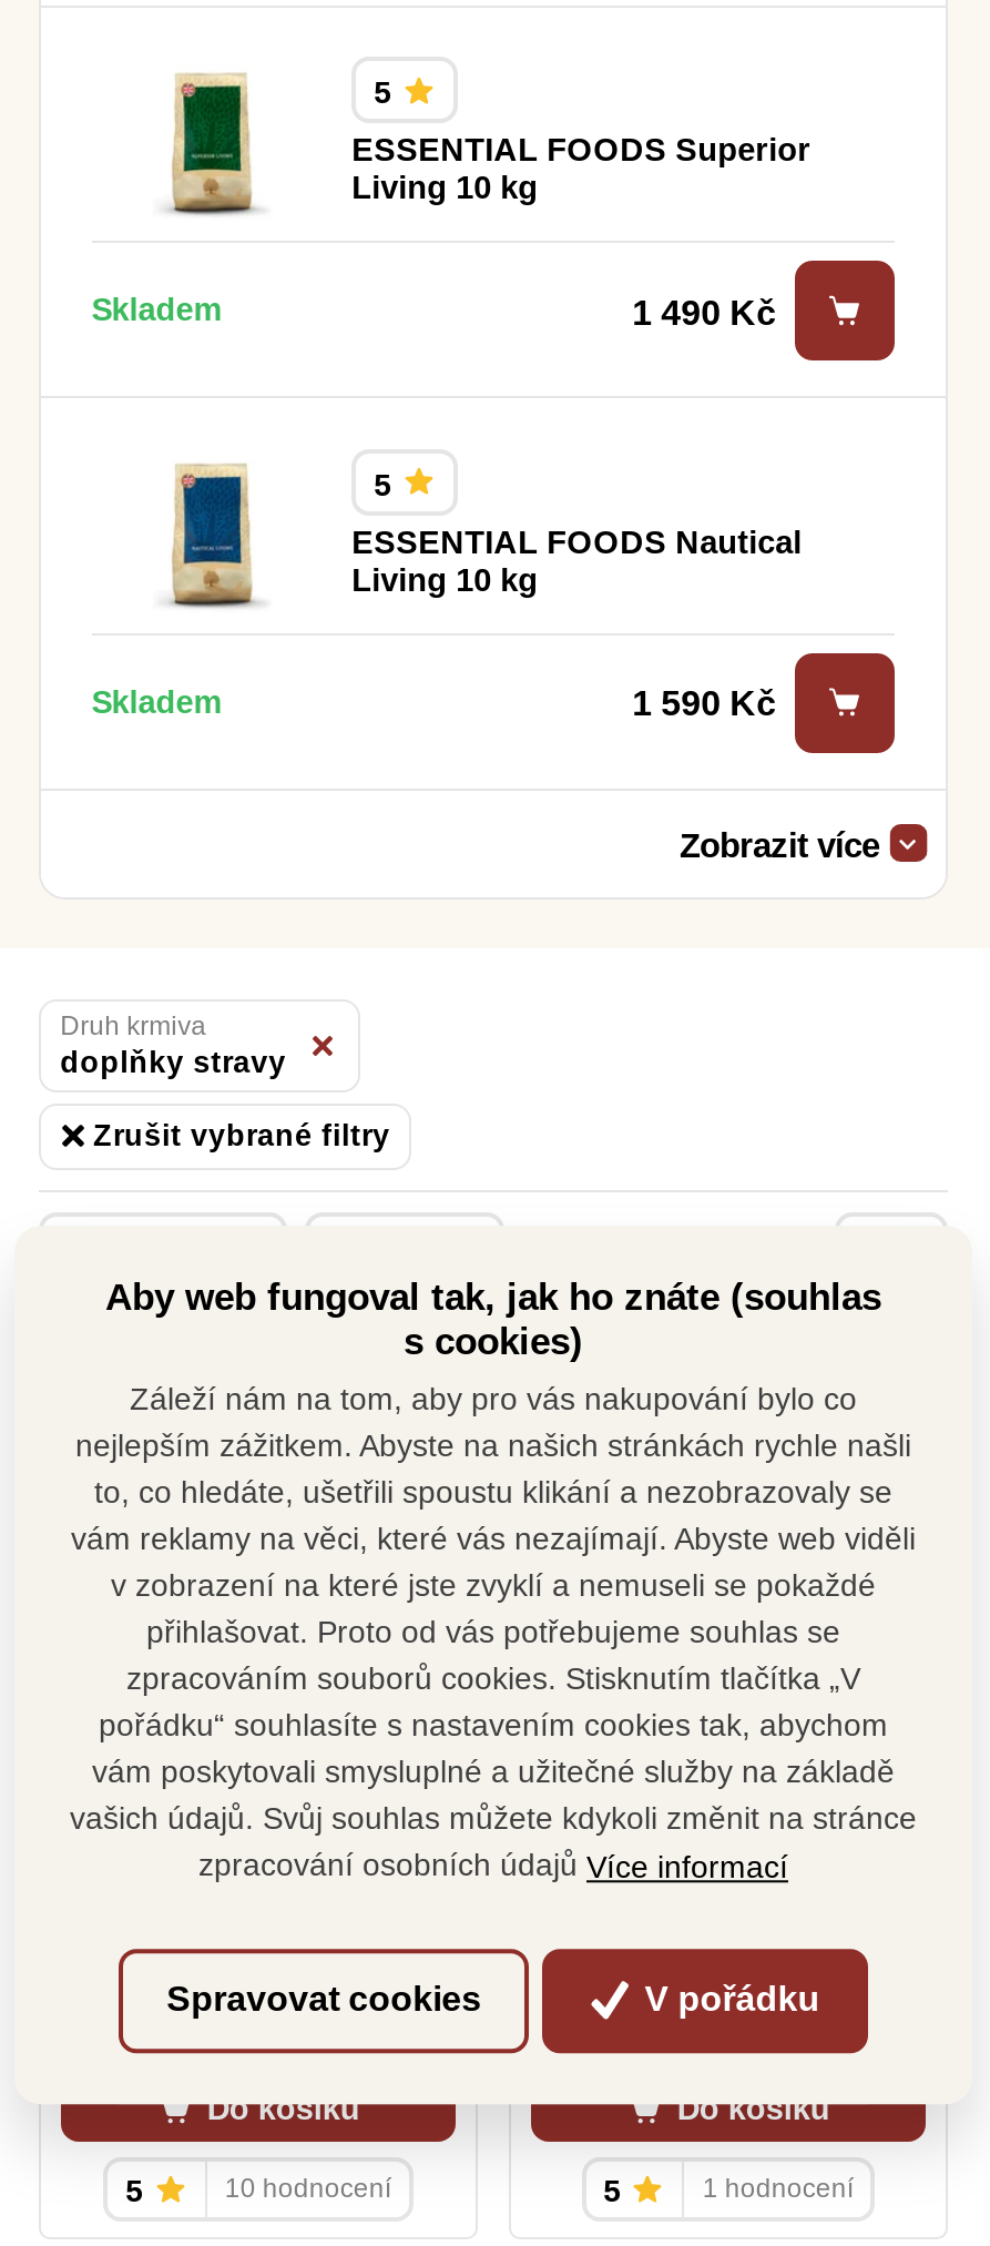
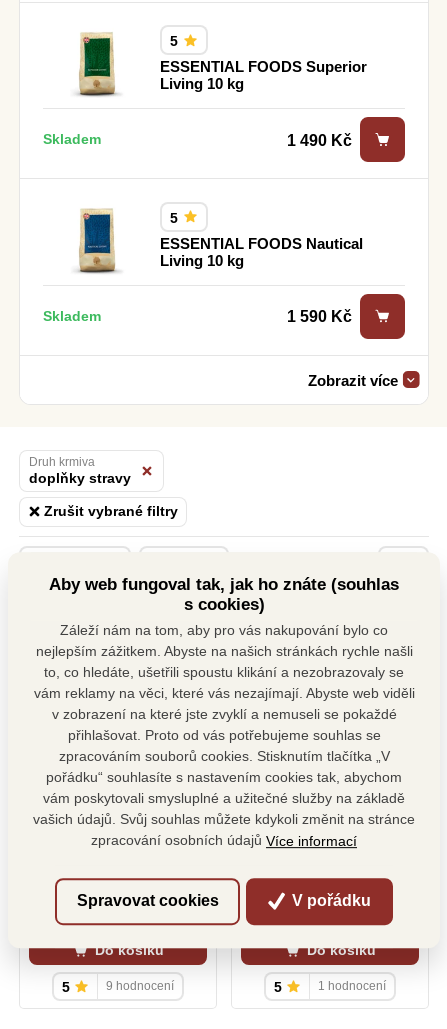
- 10 hodnocení
+ 9 hodnocení
